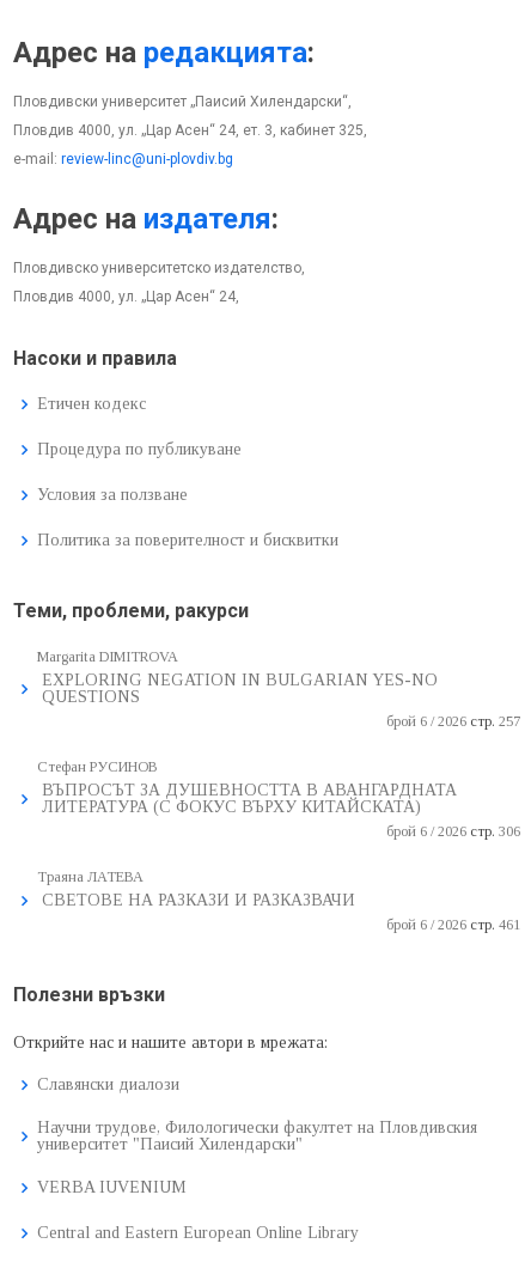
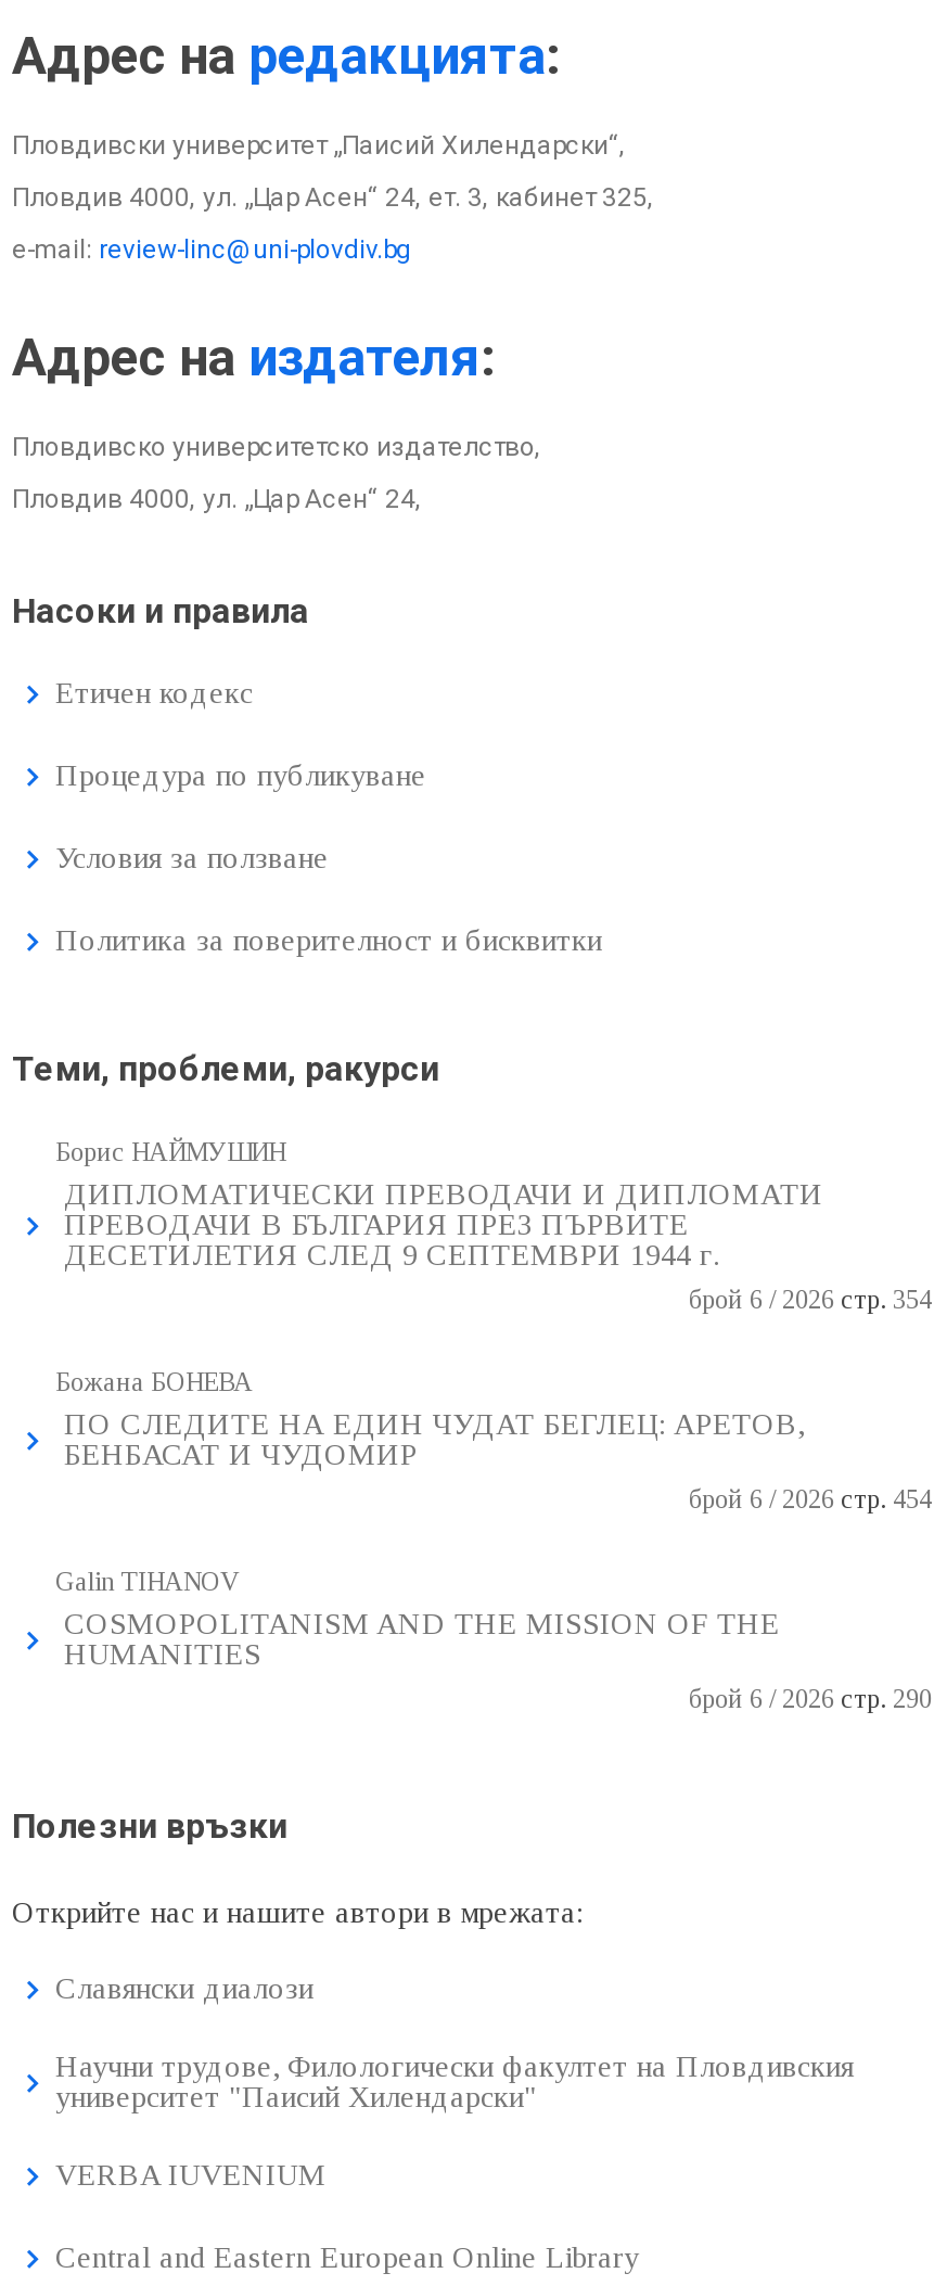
- Margarita DIMITROVA
- EXPLORING NEGATION IN BULGARIAN YES-NO
- QUESTIONS
- брой 6 / 2026 стр. 257
+ Борис НАЙМУШИН
+ ДИПЛОМАТИЧЕСКИ ПРЕВОДАЧИ И ДИПЛОМАТИ
+ ПРЕВОДАЧИ В БЪЛГАРИЯ ПРЕЗ ПЪРВИТЕ
+ ДЕСЕТИЛЕТИЯ СЛЕД 9 СЕПТЕМВРИ 1944 г.
+ брой 6 / 2026 стр. 354

- Стефан РУСИНОВ
- ВЪПРОСЪТ ЗА ДУШЕВНОСТТА В АВАНГАРДНАТА
- ЛИТЕРАТУРА (С ФОКУС ВЪРХУ КИТАЙСКАТА)
- брой 6 / 2026 стр. 306
+ Божана БОНЕВА
+ ПО СЛЕДИТЕ НА ЕДИН ЧУДАТ БЕГЛЕЦ: АРЕТОВ,
+ БЕНБАСАТ И ЧУДОМИР
+ брой 6 / 2026 стр. 454

- Траяна ЛАТЕВА
- СВЕТОВЕ НА РАЗКАЗИ И РАЗКАЗВАЧИ
- брой 6 / 2026 стр. 461
+ Galin TIHANOV
+ COSMOPOLITANISM AND THE MISSION OF THE
+ HUMANITIES
+ брой 6 / 2026 стр. 290
